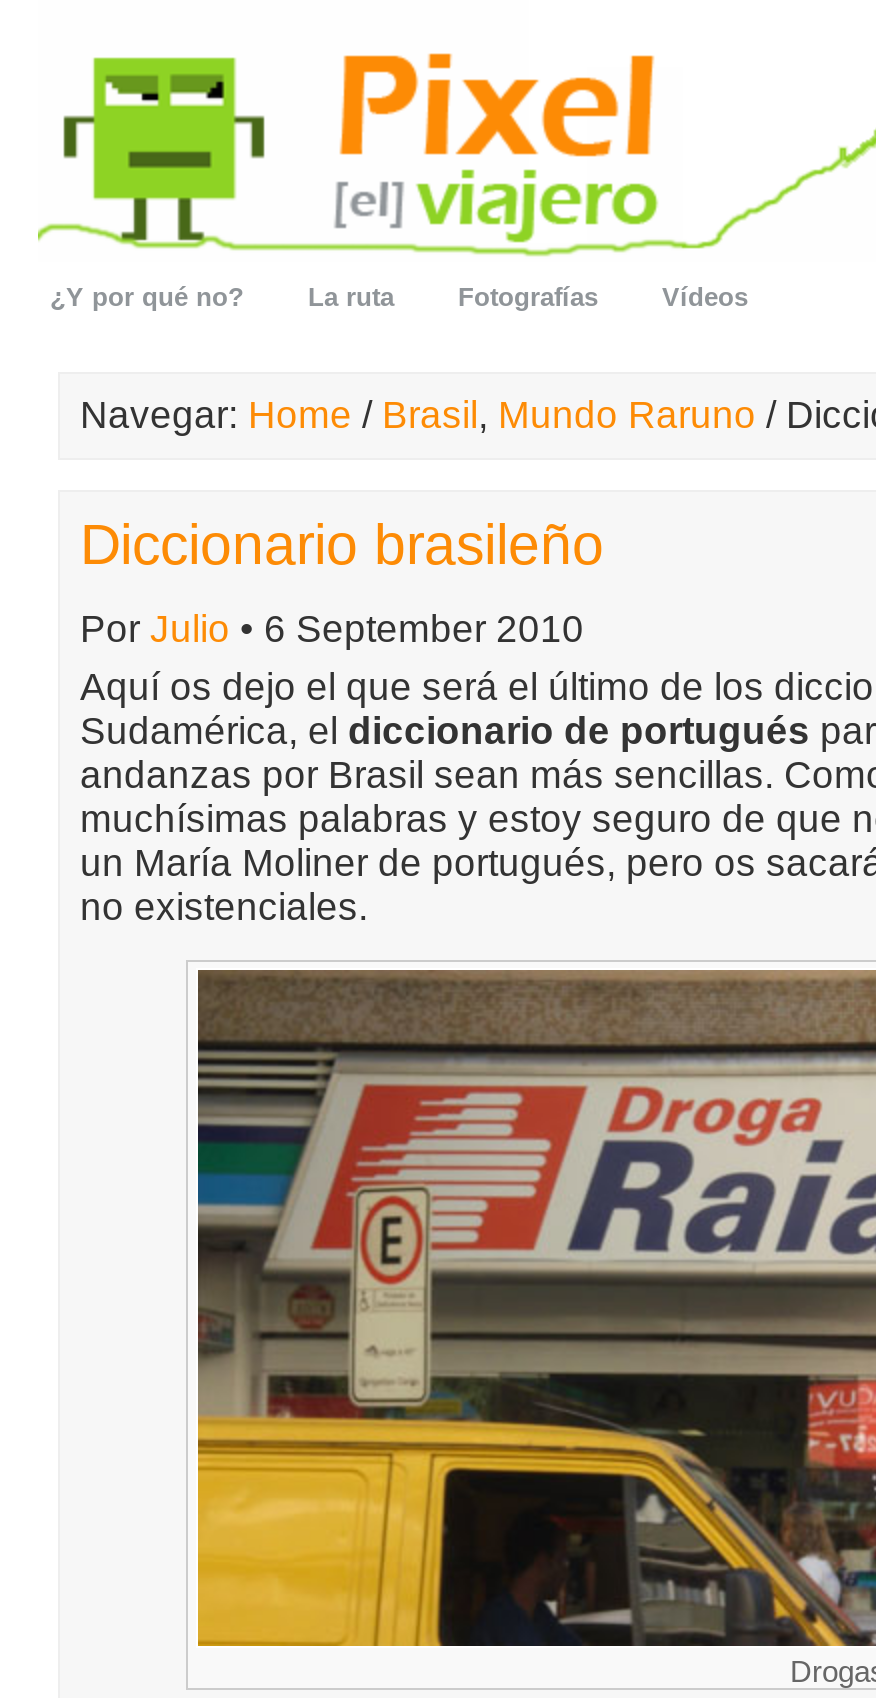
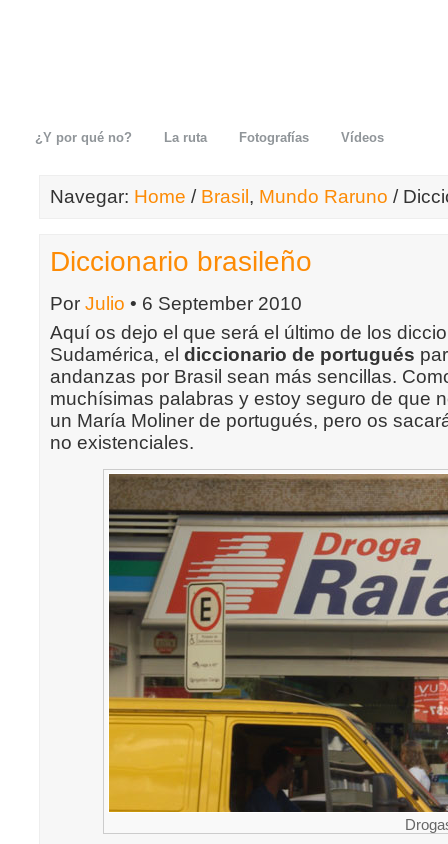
- [image]
